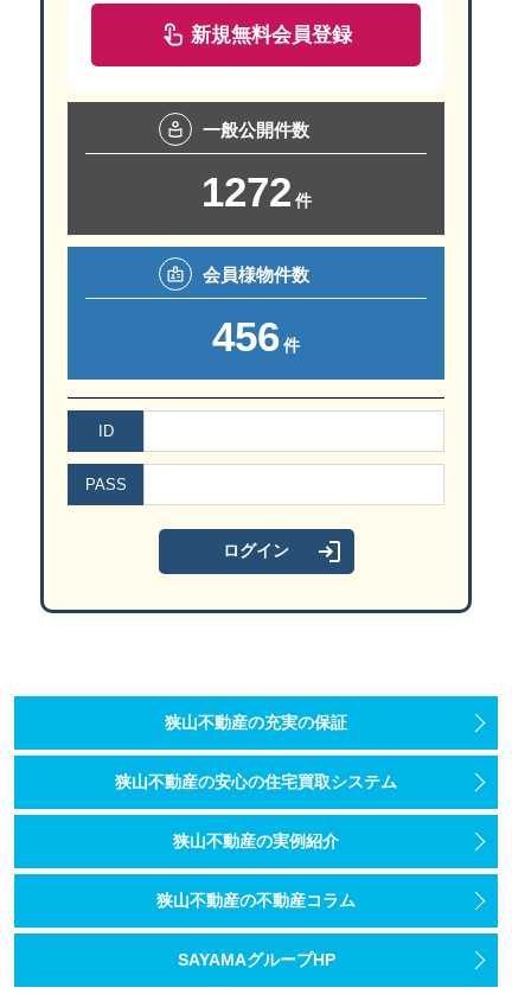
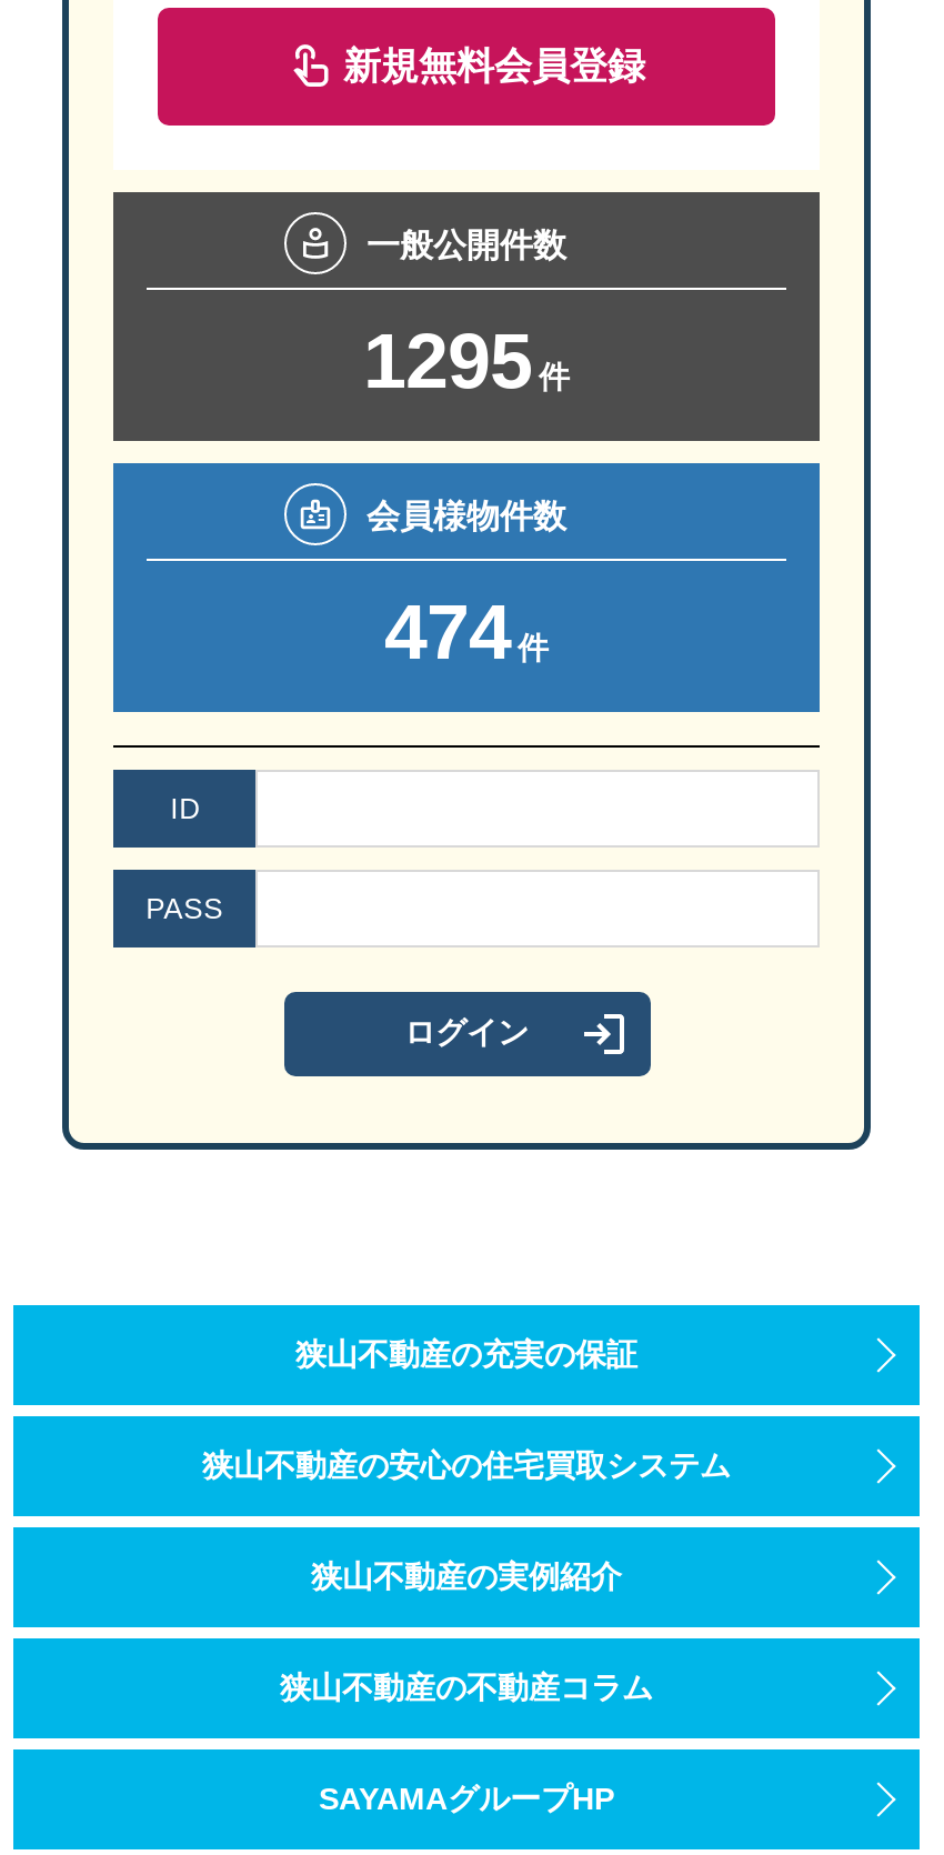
- 1272 件
+ 1295 件

- 456 件
+ 474 件
